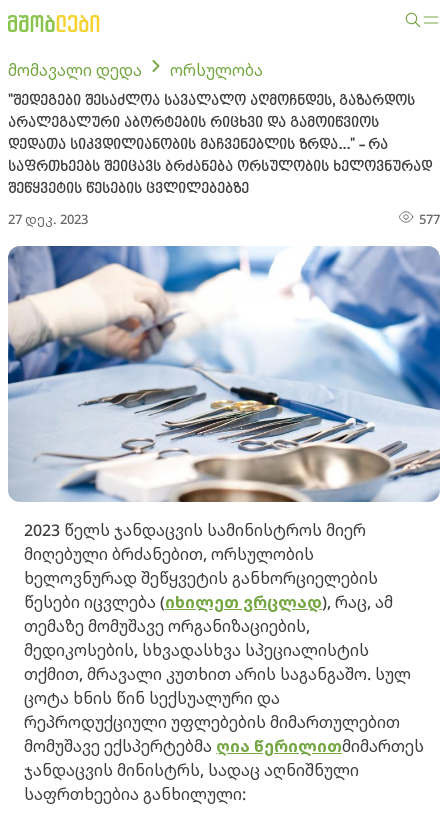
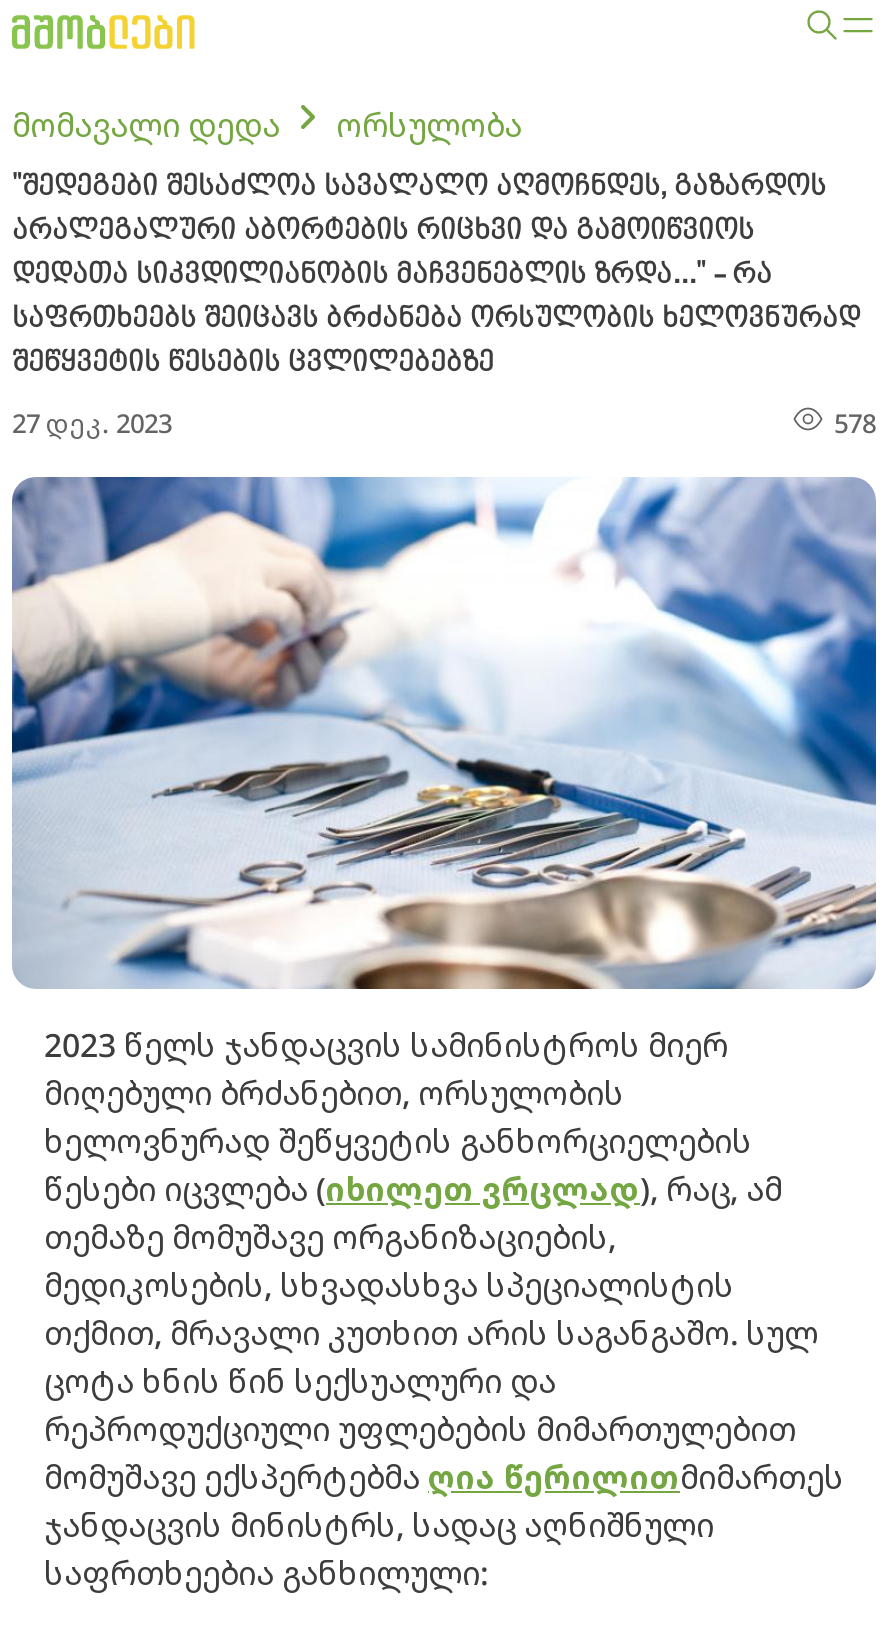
- 577
+ 578
